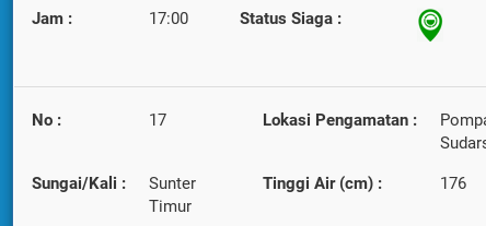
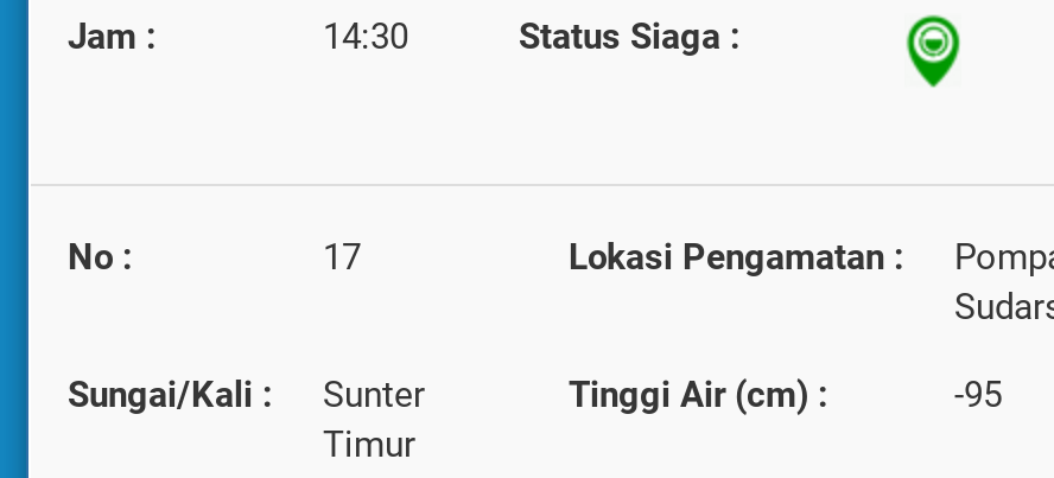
- 17:00
+ 14:30

- 176
+ -95
